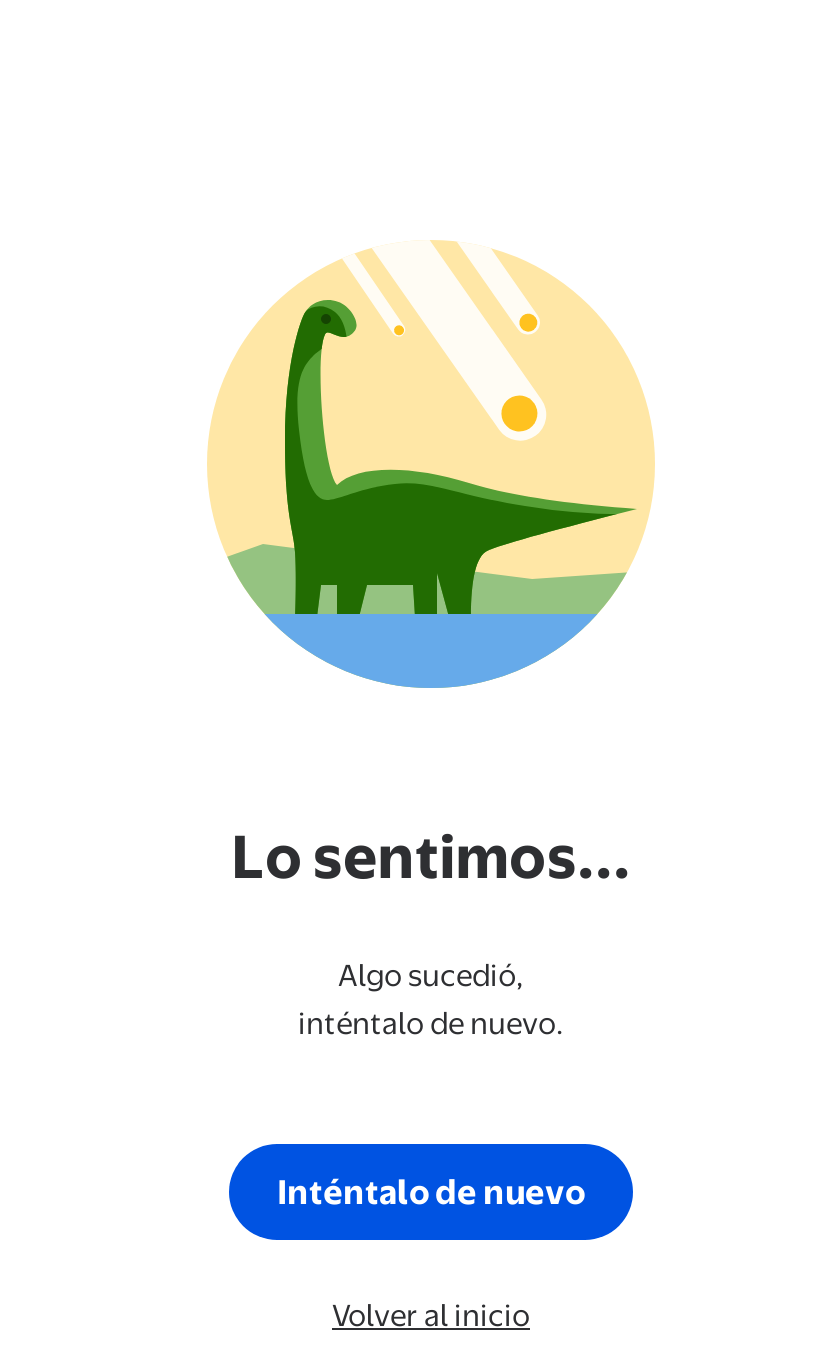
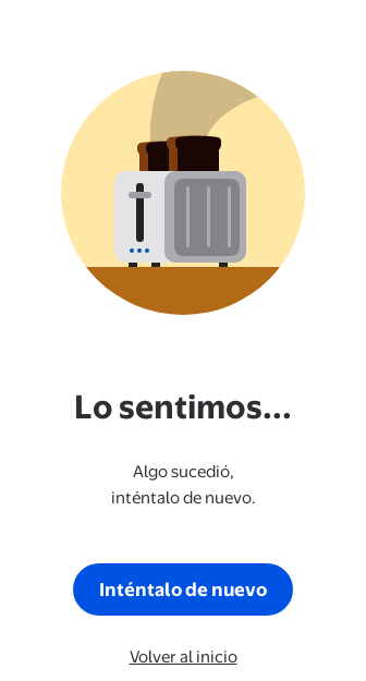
- [image]
+ [image]
